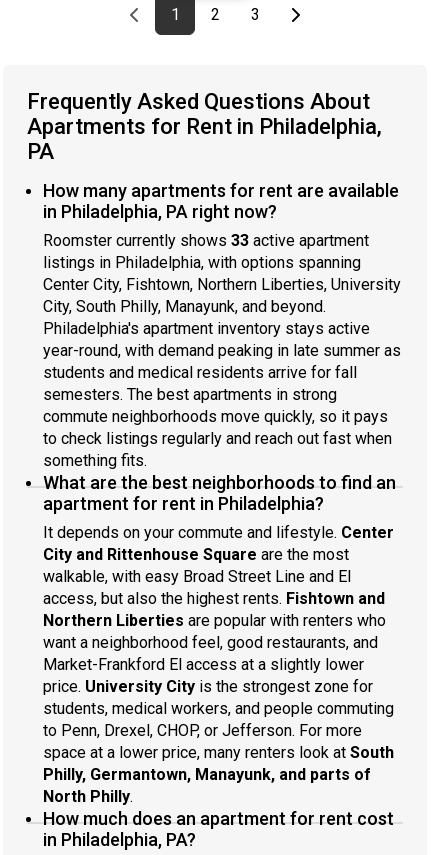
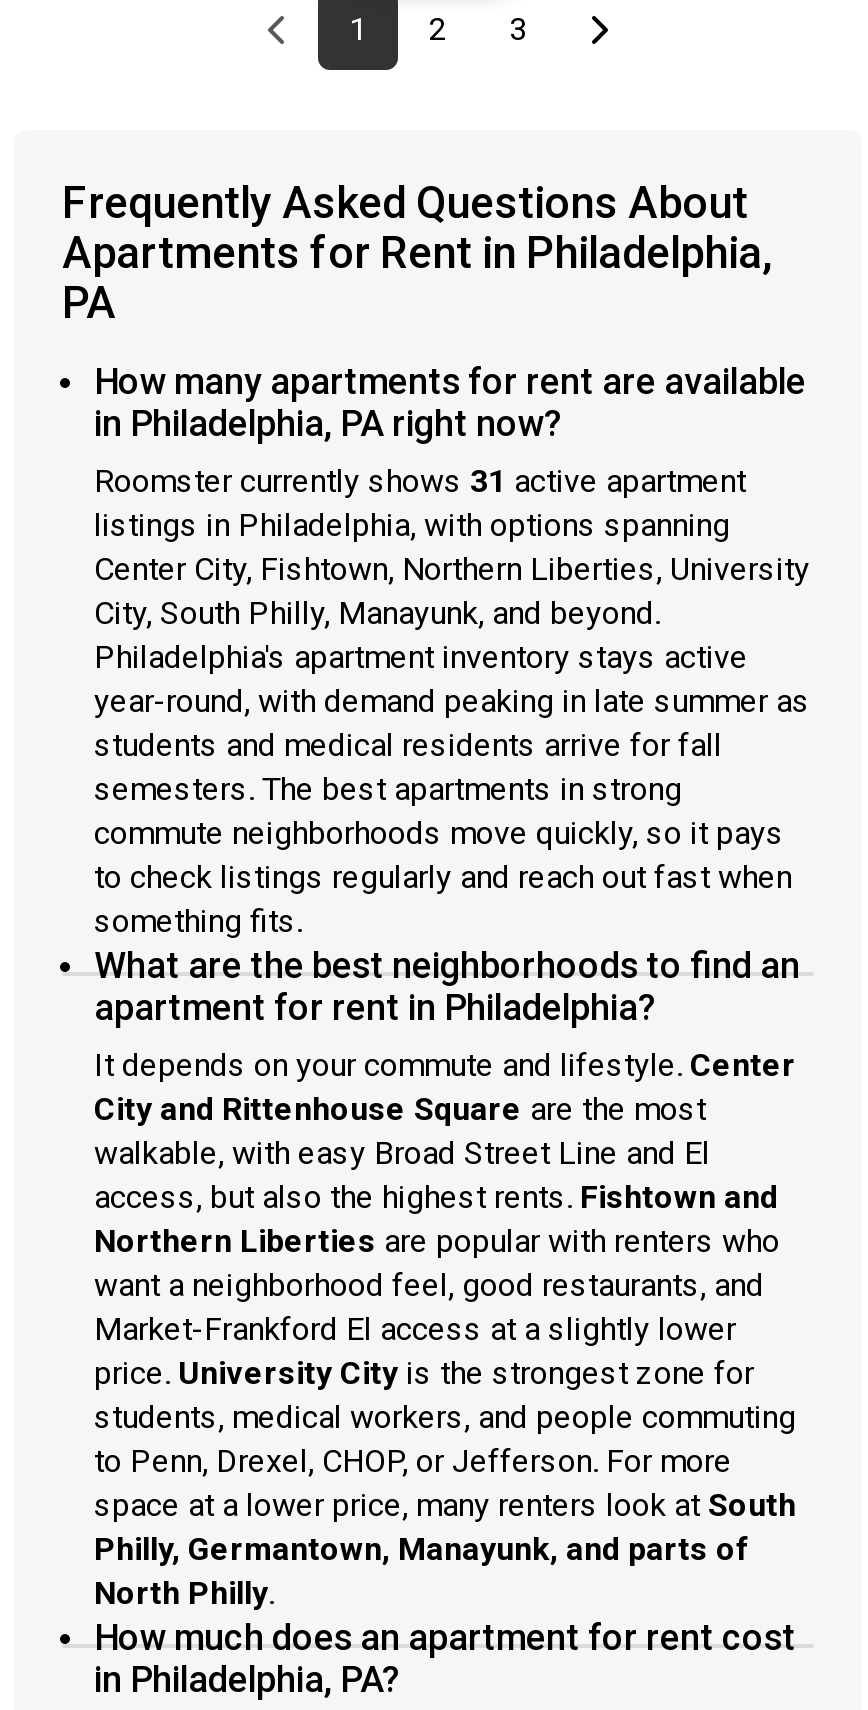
- Roomster currently shows 33 active apartment
+ Roomster currently shows 31 active apartment
